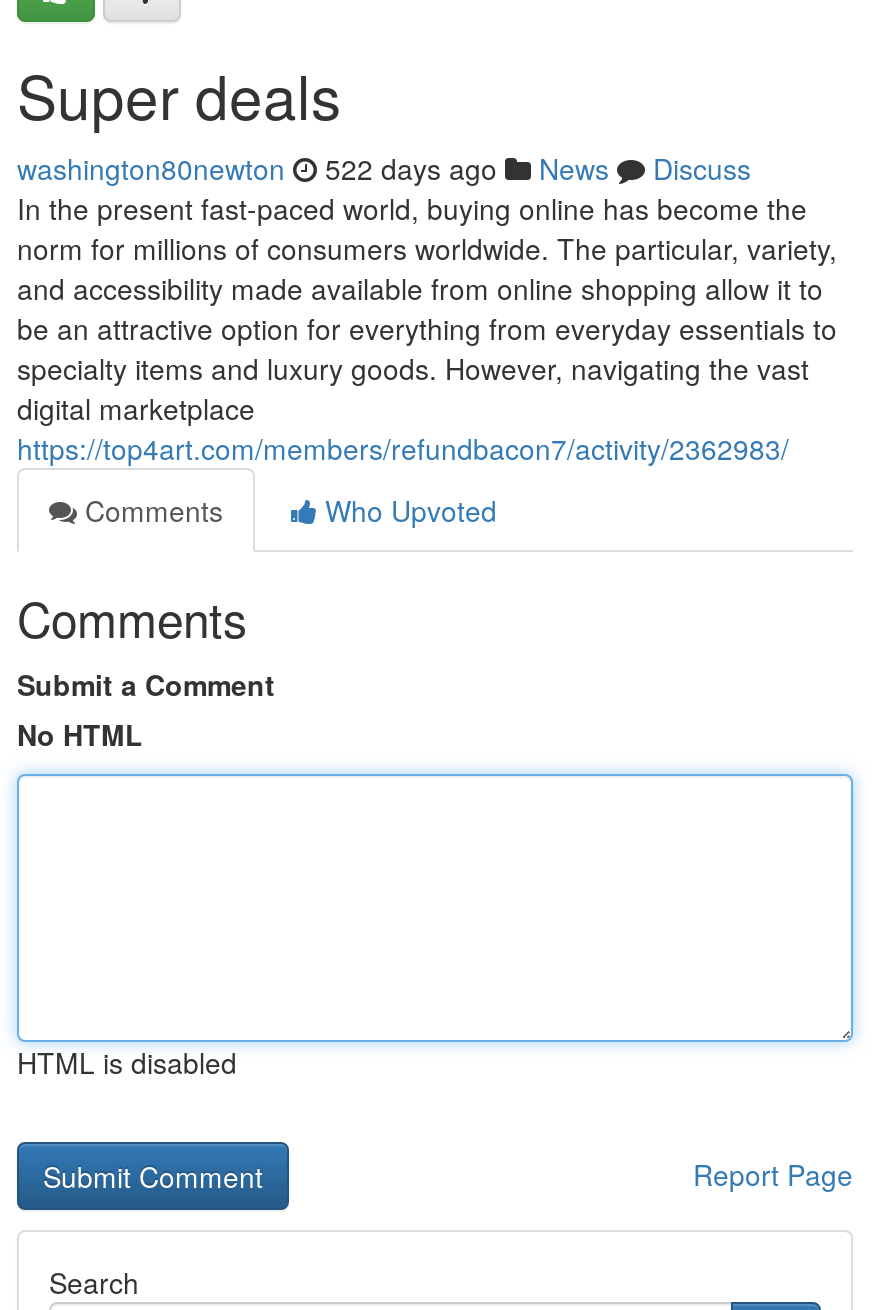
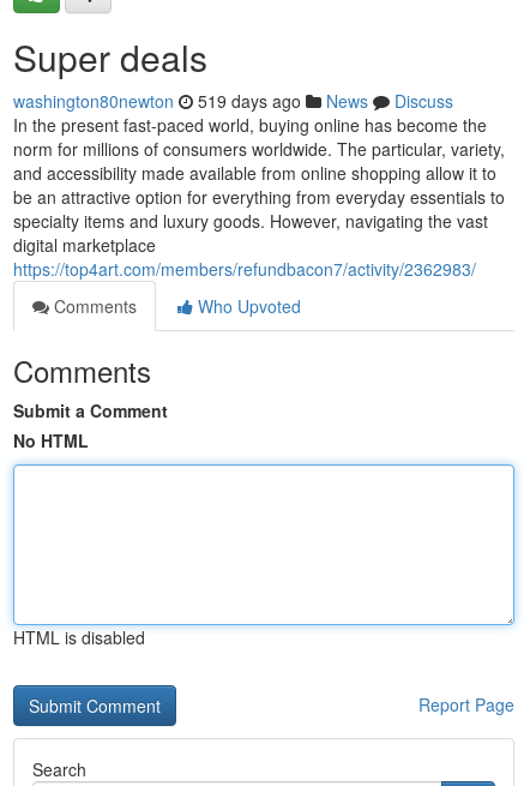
- washington80newton 522 days ago News Discuss
+ washington80newton 519 days ago News Discuss
